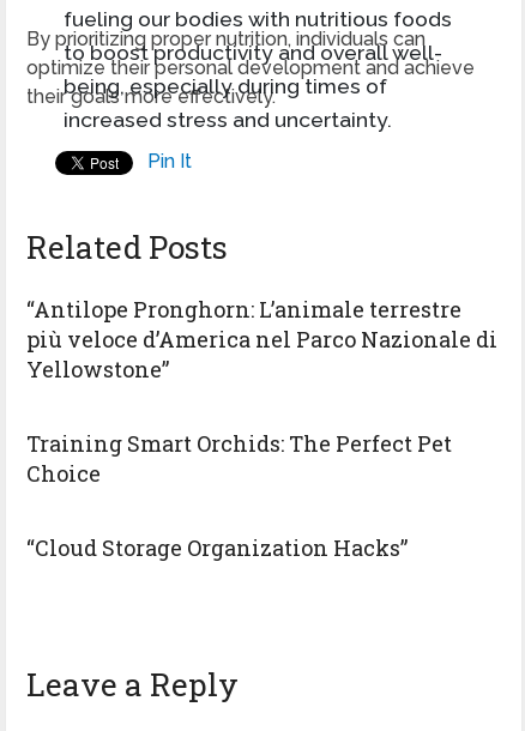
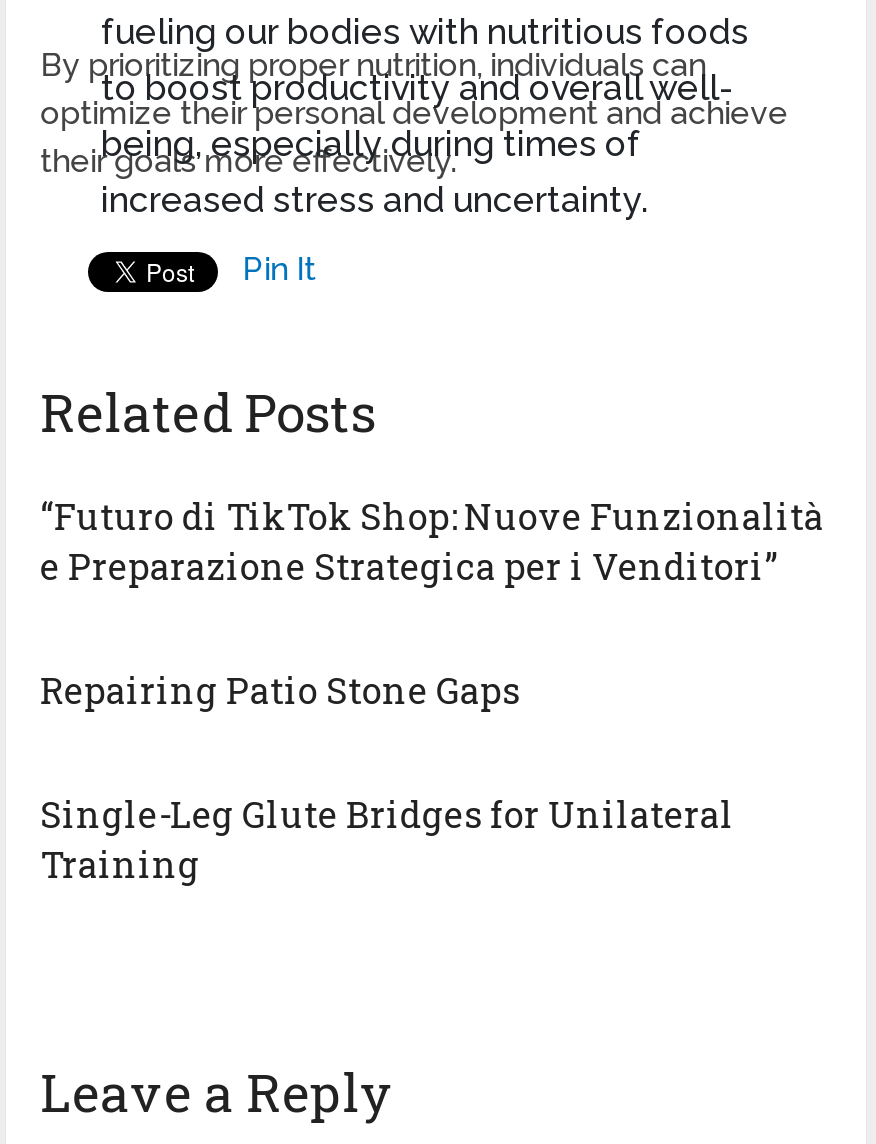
- “Antilope Pronghorn: L’animale terrestre
- più veloce d’America nel Parco Nazionale di
- Yellowstone”
+ “Futuro di TikTok Shop: Nuove Funzionalità
+ e Preparazione Strategica per i Venditori”

- Training Smart Orchids: The Perfect Pet
- Choice
+ Repairing Patio Stone Gaps

- “Cloud Storage Organization Hacks”
+ Single-Leg Glute Bridges for Unilateral
+ Training
